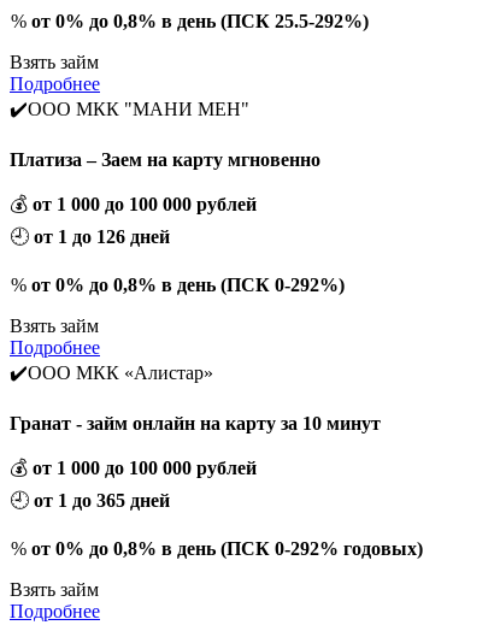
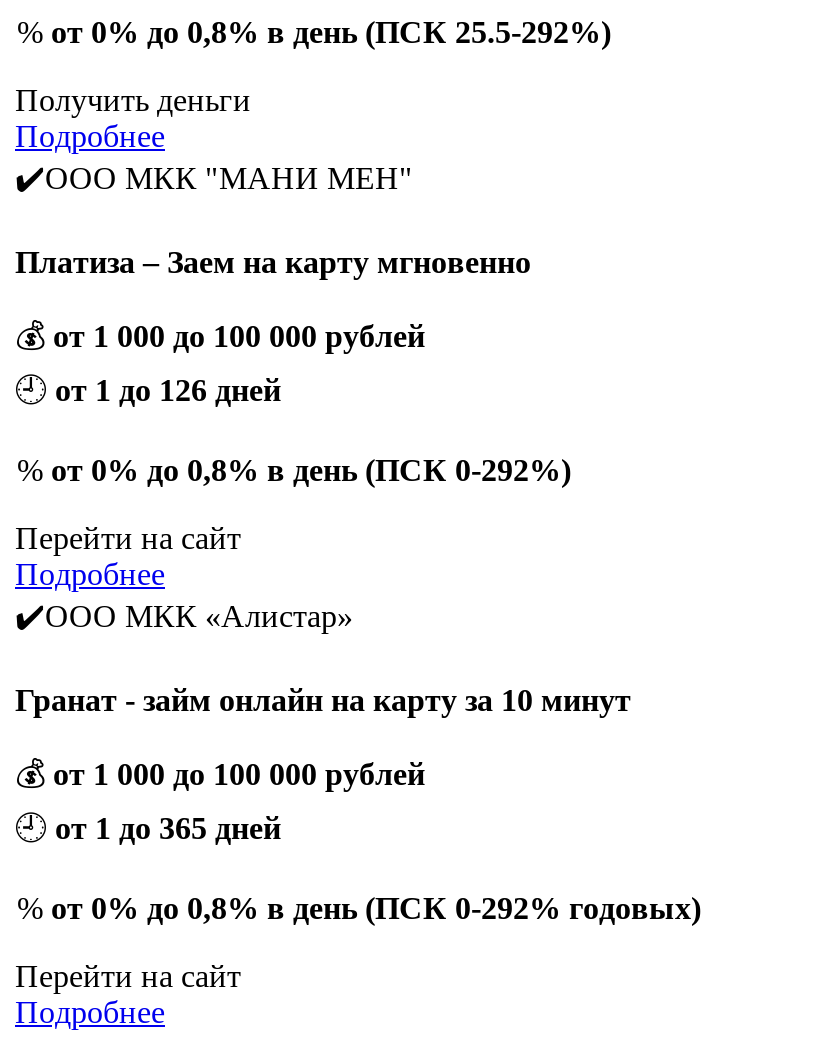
- Взять займ
+ Получить деньги

- Взять займ
+ Перейти на сайт

- Взять займ
+ Перейти на сайт
